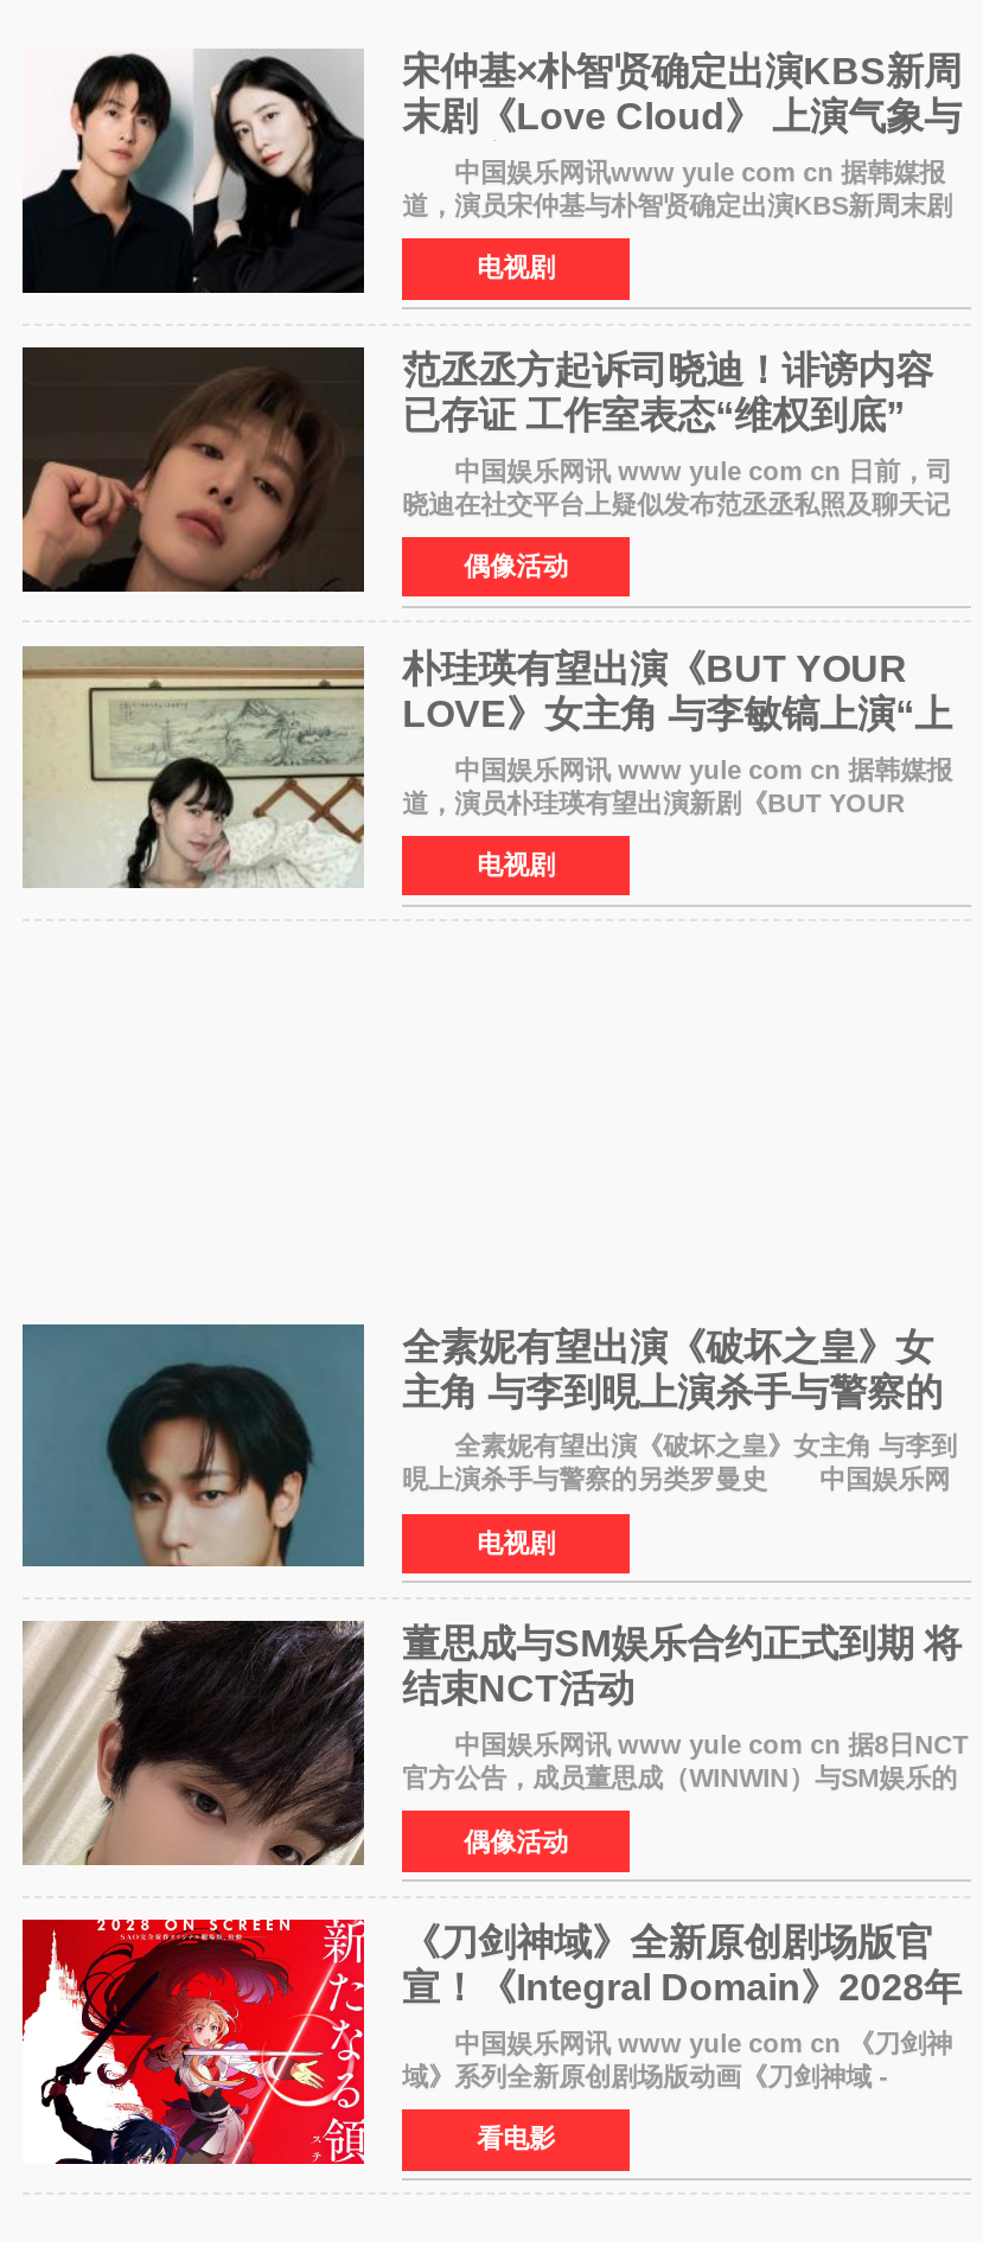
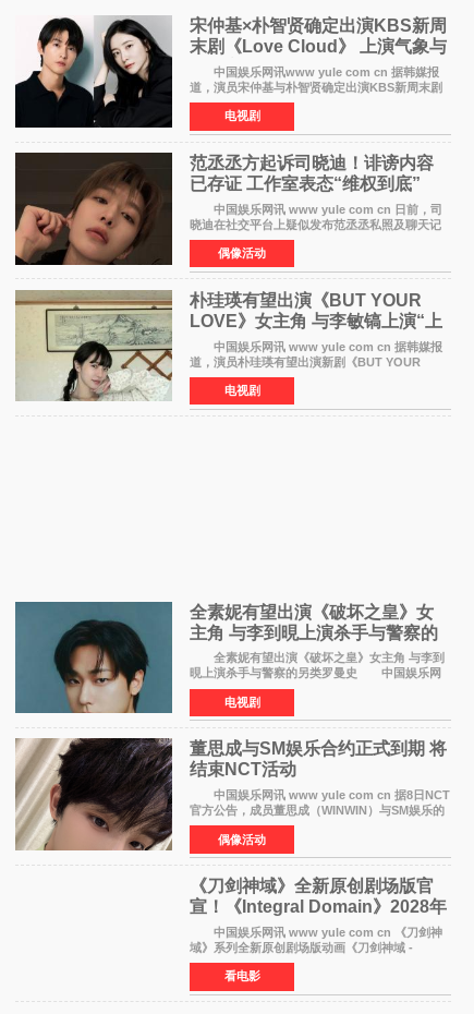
- [image]
